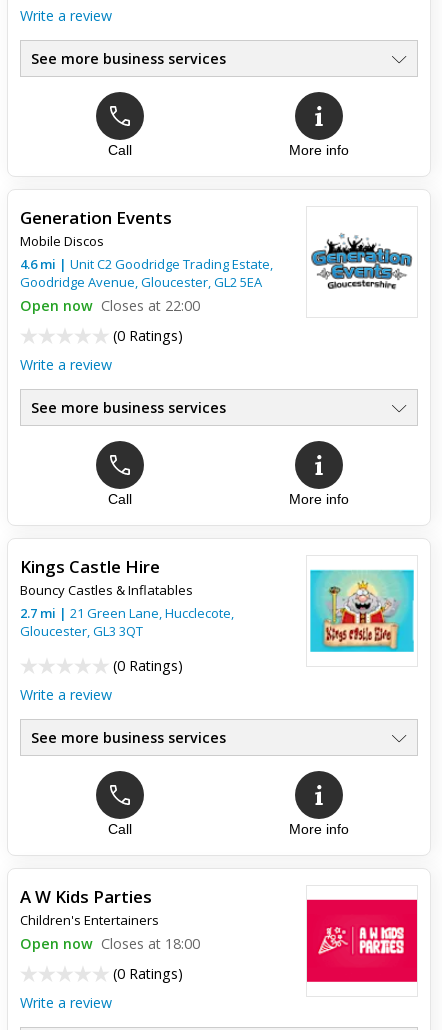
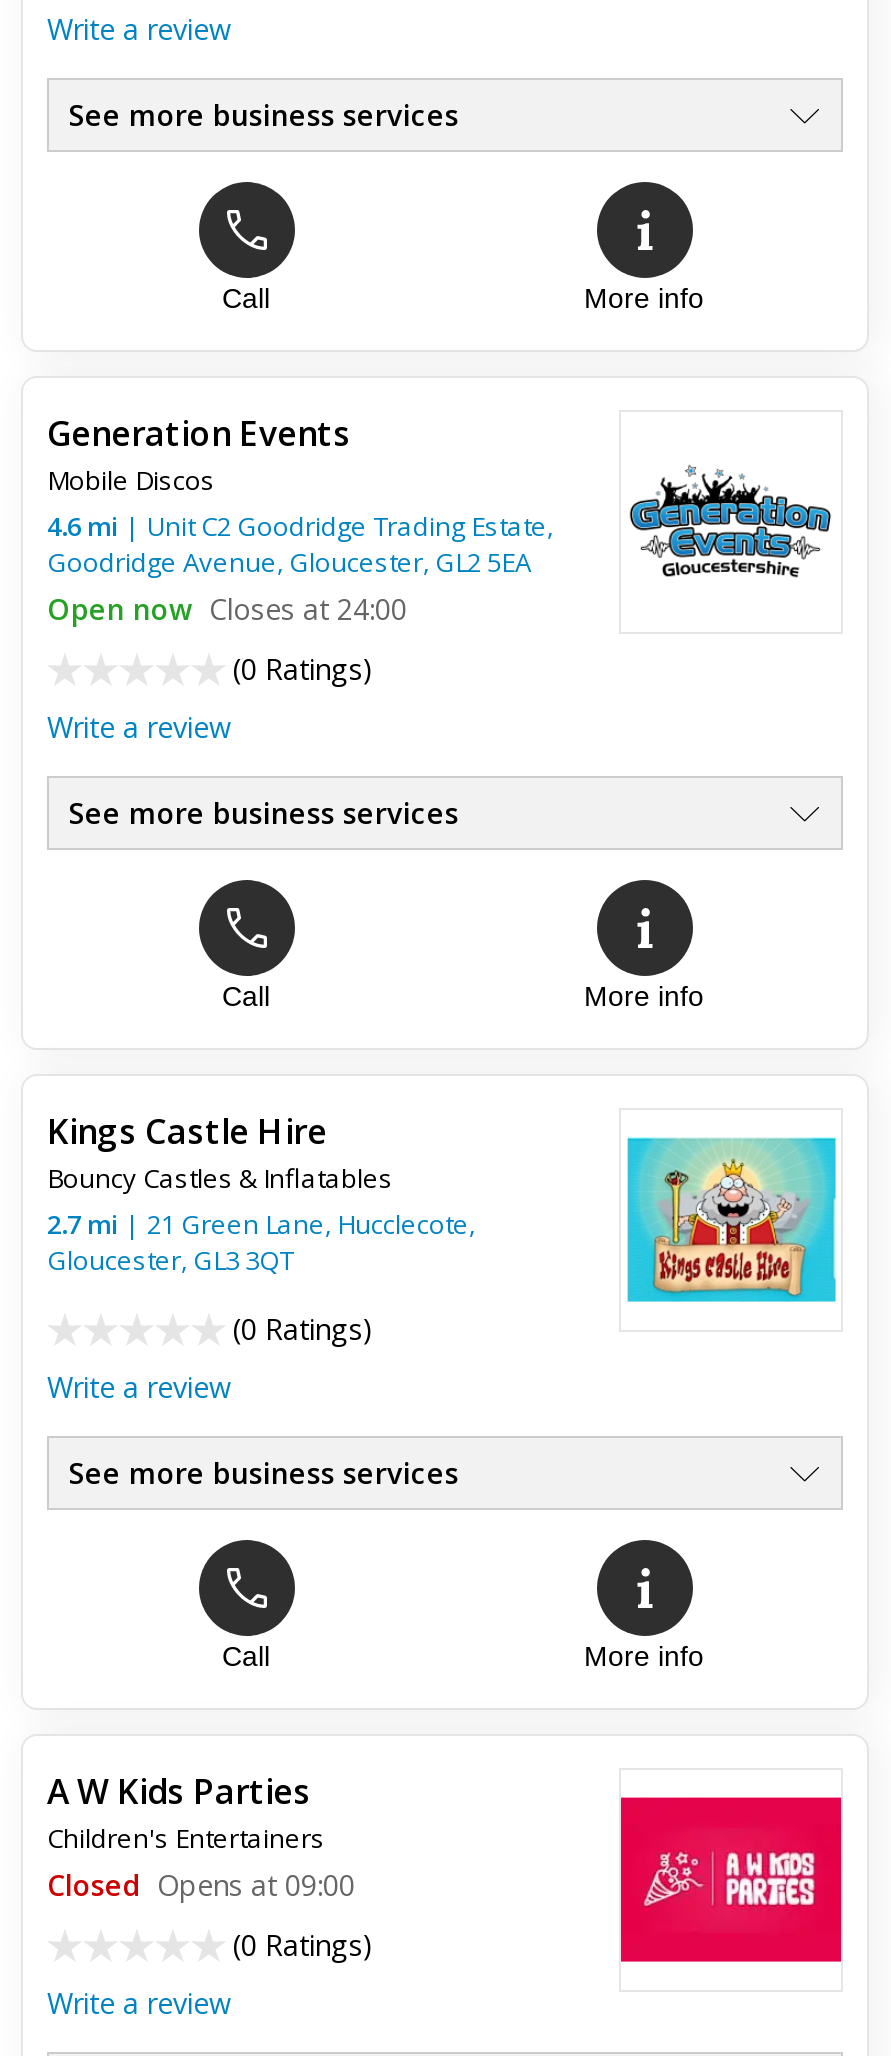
- Open now Closes at 22:00
+ Open now Closes at 24:00

- Open now Closes at 18:00
+ Closed Opens at 09:00
